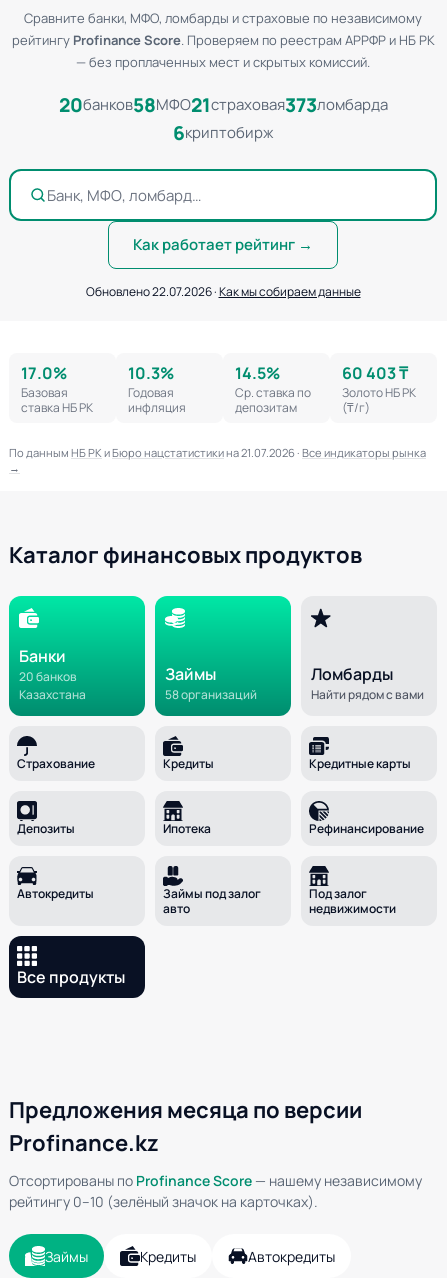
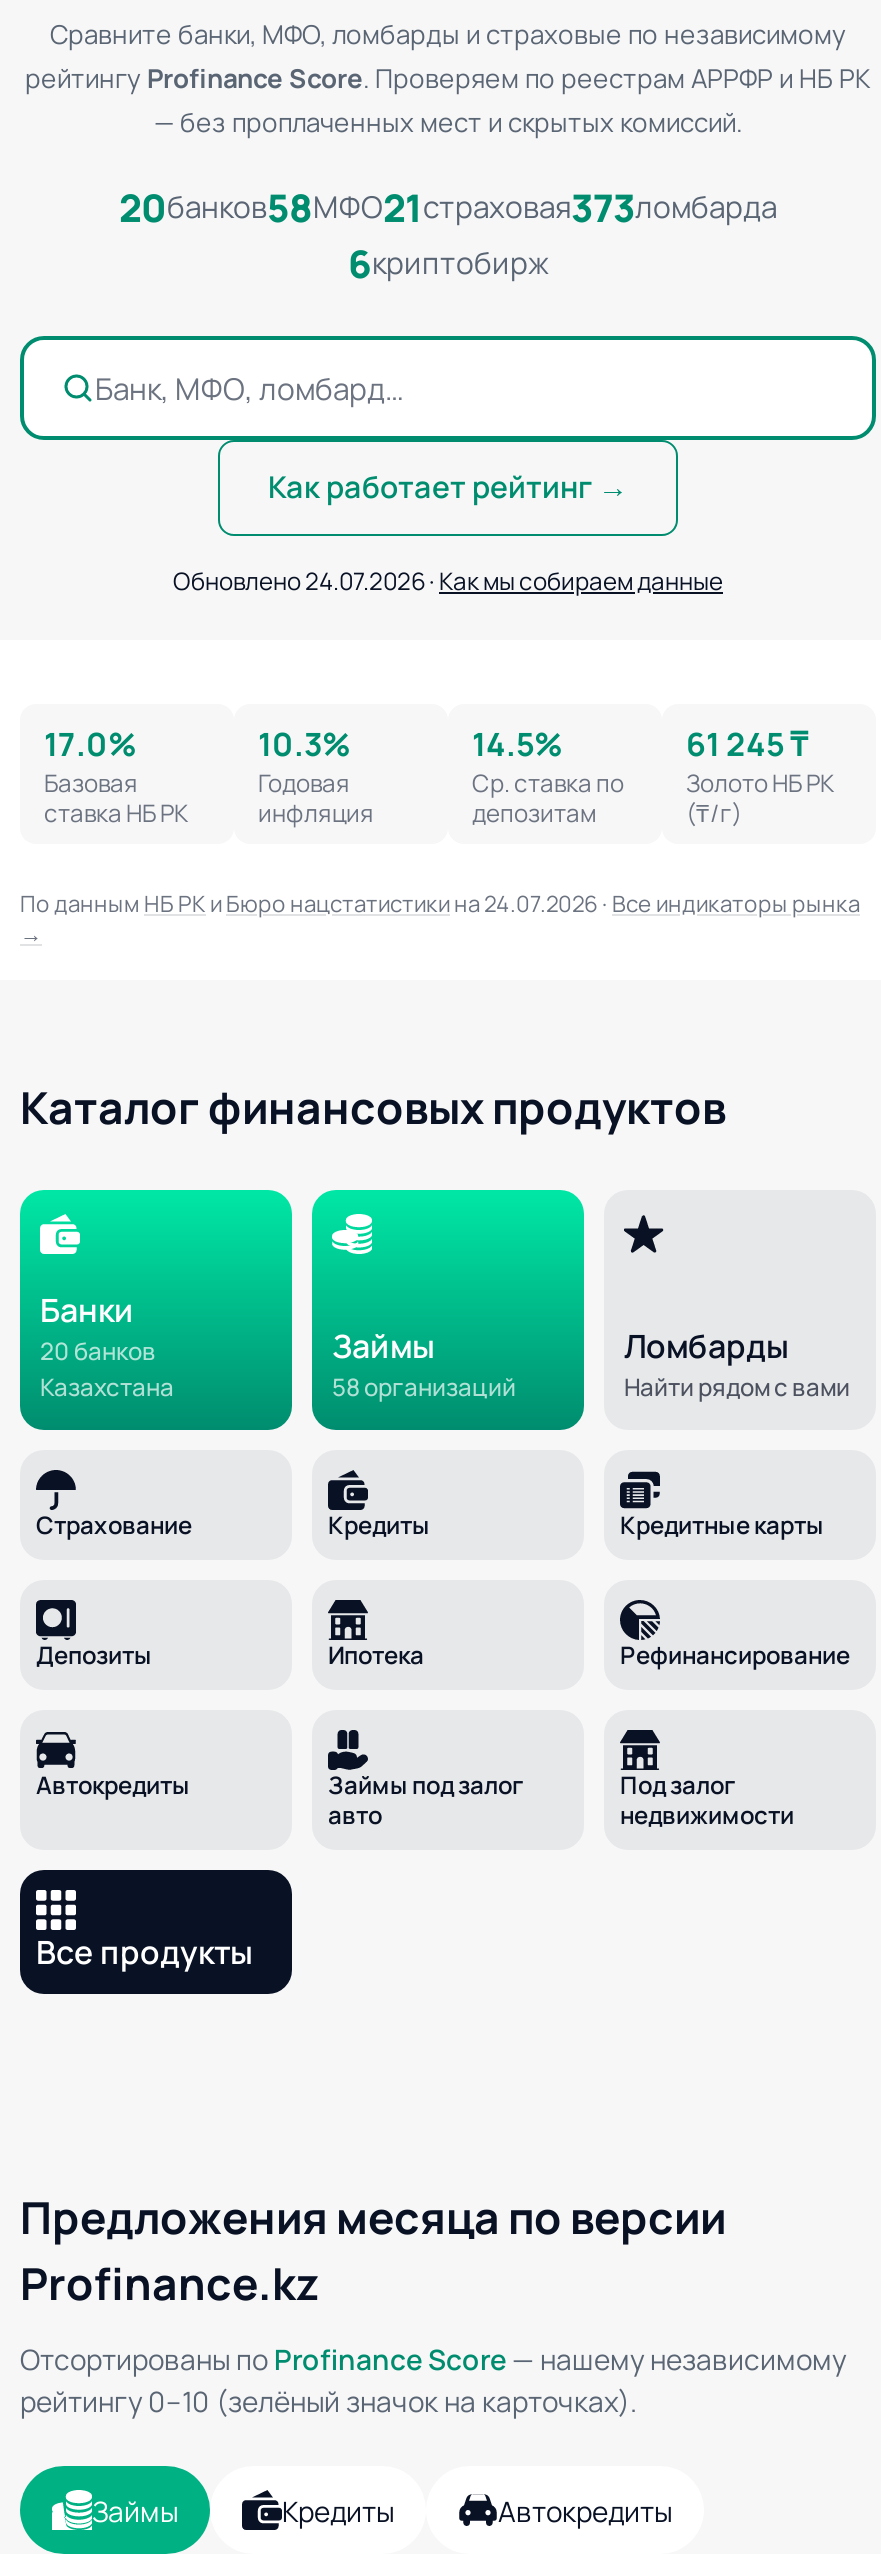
- Обновлено 22.07.2026 · Как мы собираем данные
+ Обновлено 24.07.2026 · Как мы собираем данные

- 60 403 ₸
+ 61 245 ₸

- По данным НБ РК и Бюро нацстатистики на 21.07.2026 · Все индикаторы рынка
+ По данным НБ РК и Бюро нацстатистики на 24.07.2026 · Все индикаторы рынка
